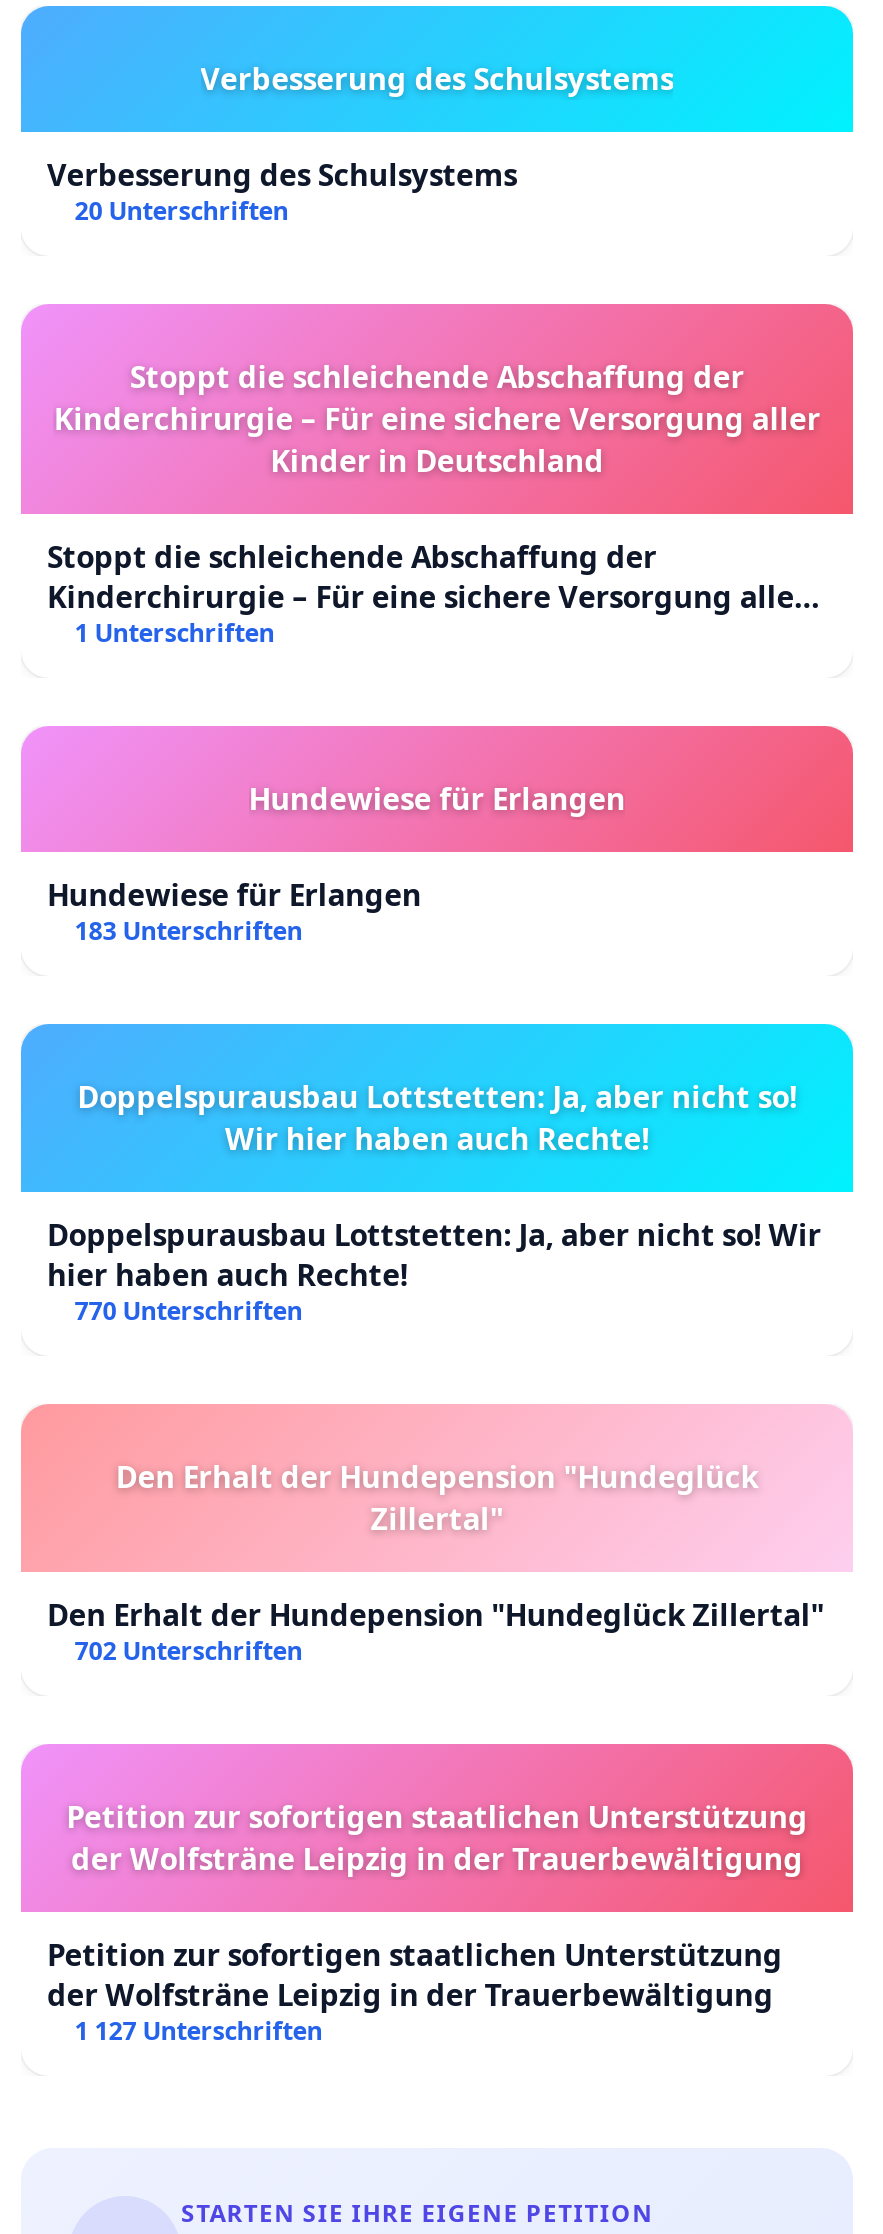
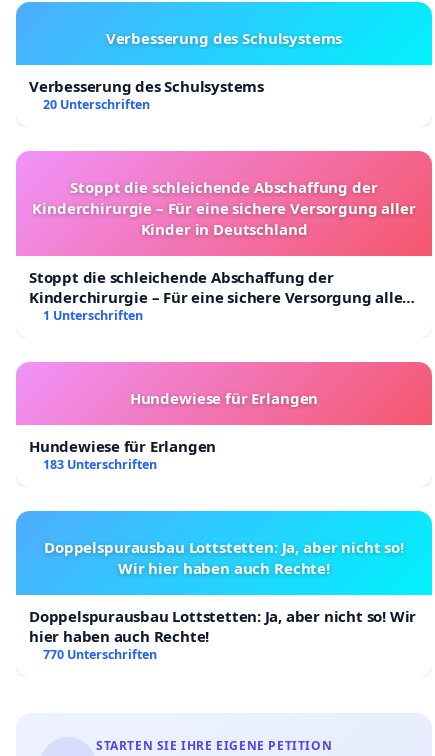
- [image]
- Den Erhalt der Hundepension "Hundeglück
- Zillertal"
- Den Erhalt der Hundepension "Hundeglück Zillertal"
- 702 Unterschriften

- [image]
- Petition zur sofortigen staatlichen Unterstützung
- der Wolfsträne Leipzig in der Trauerbewältigung
- Petition zur sofortigen staatlichen Unterstützung
- der Wolfsträne Leipzig in der Trauerbewältigung
- 1 127 Unterschriften
